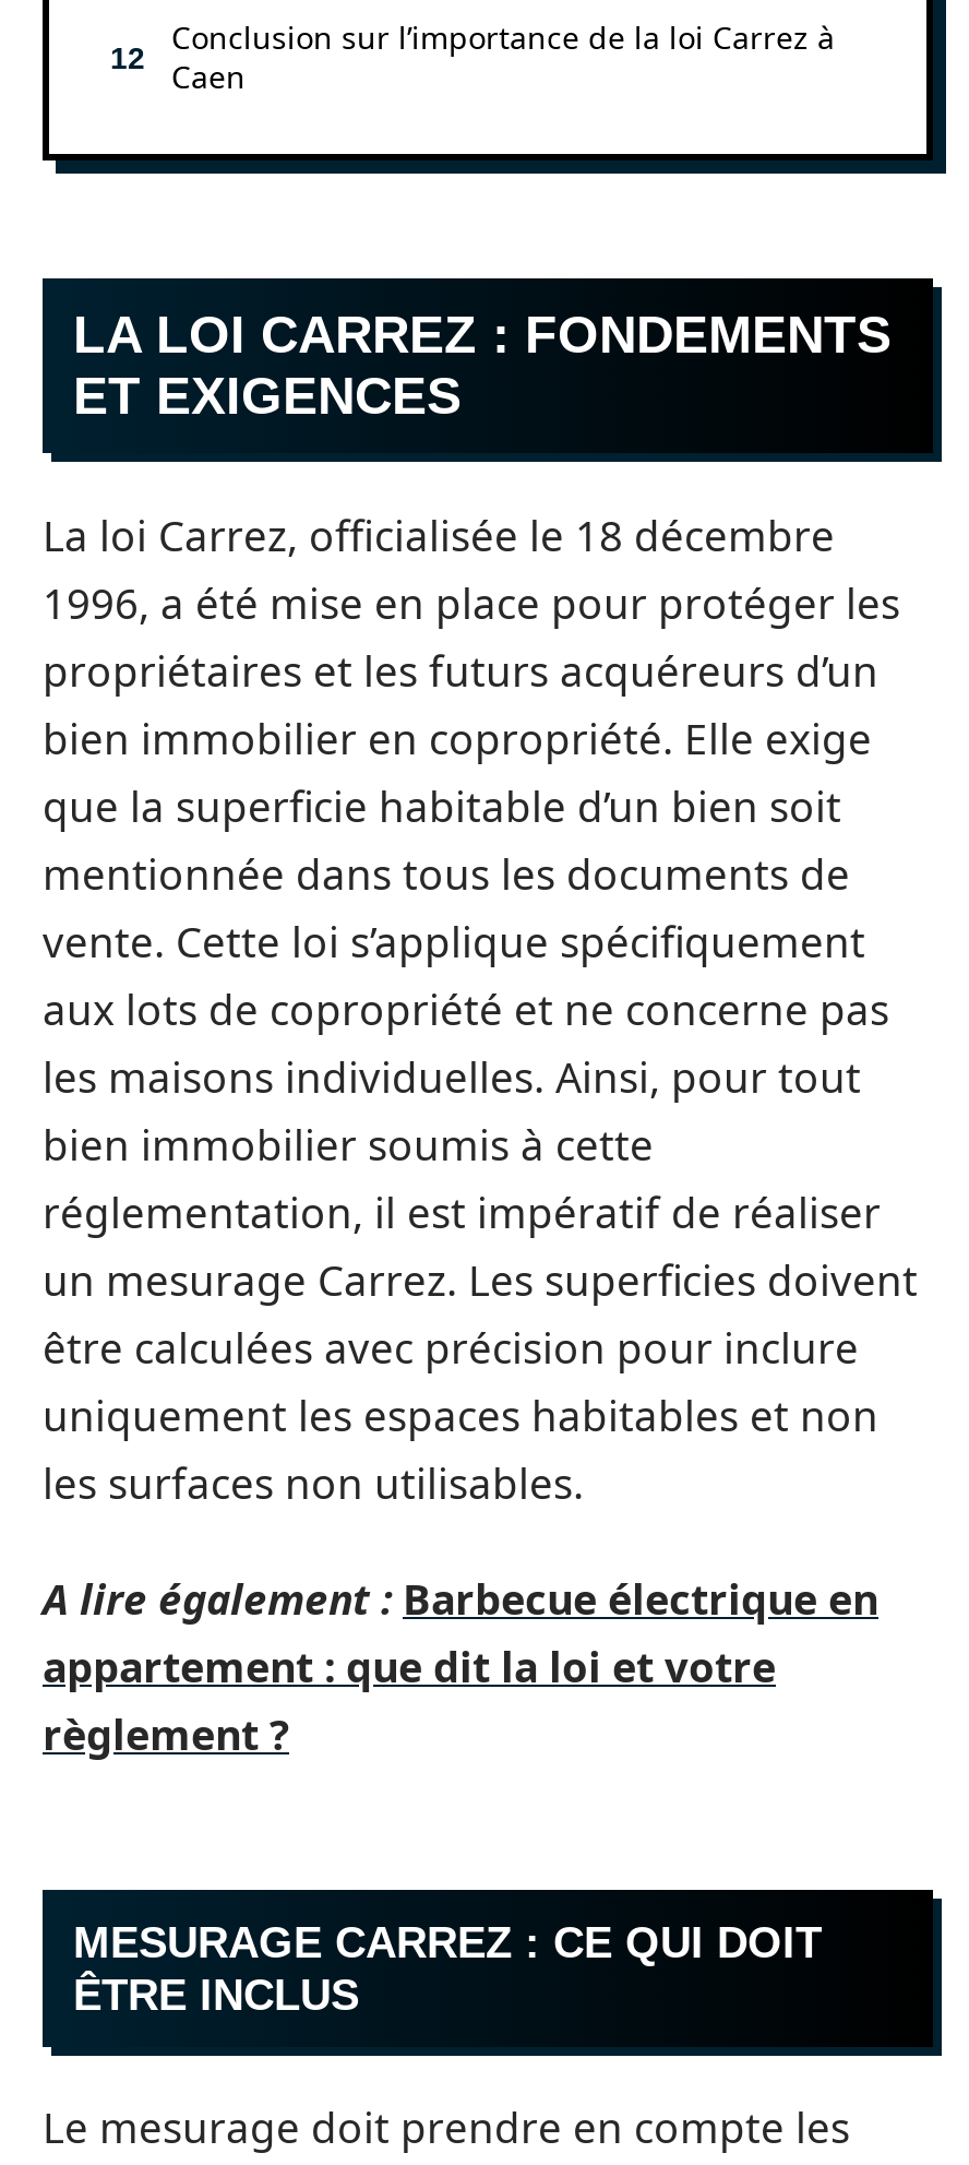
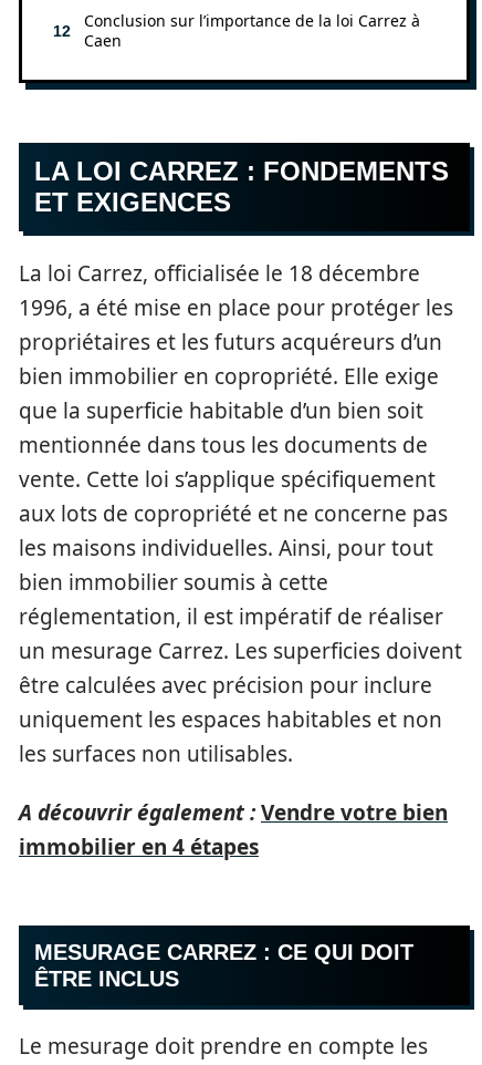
- A lire également : Barbecue électrique en
- appartement : que dit la loi et votre
- règlement ?
+ A découvrir également : Vendre votre bien
+ immobilier en 4 étapes
